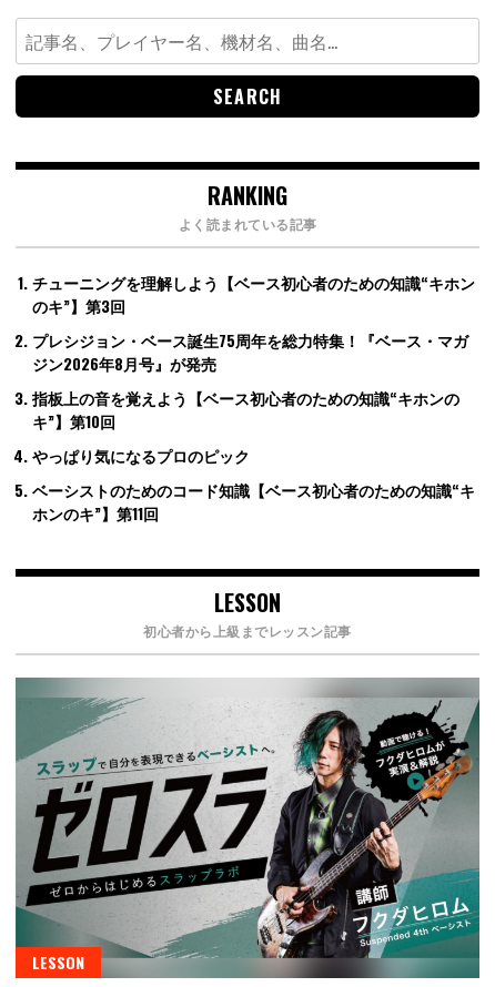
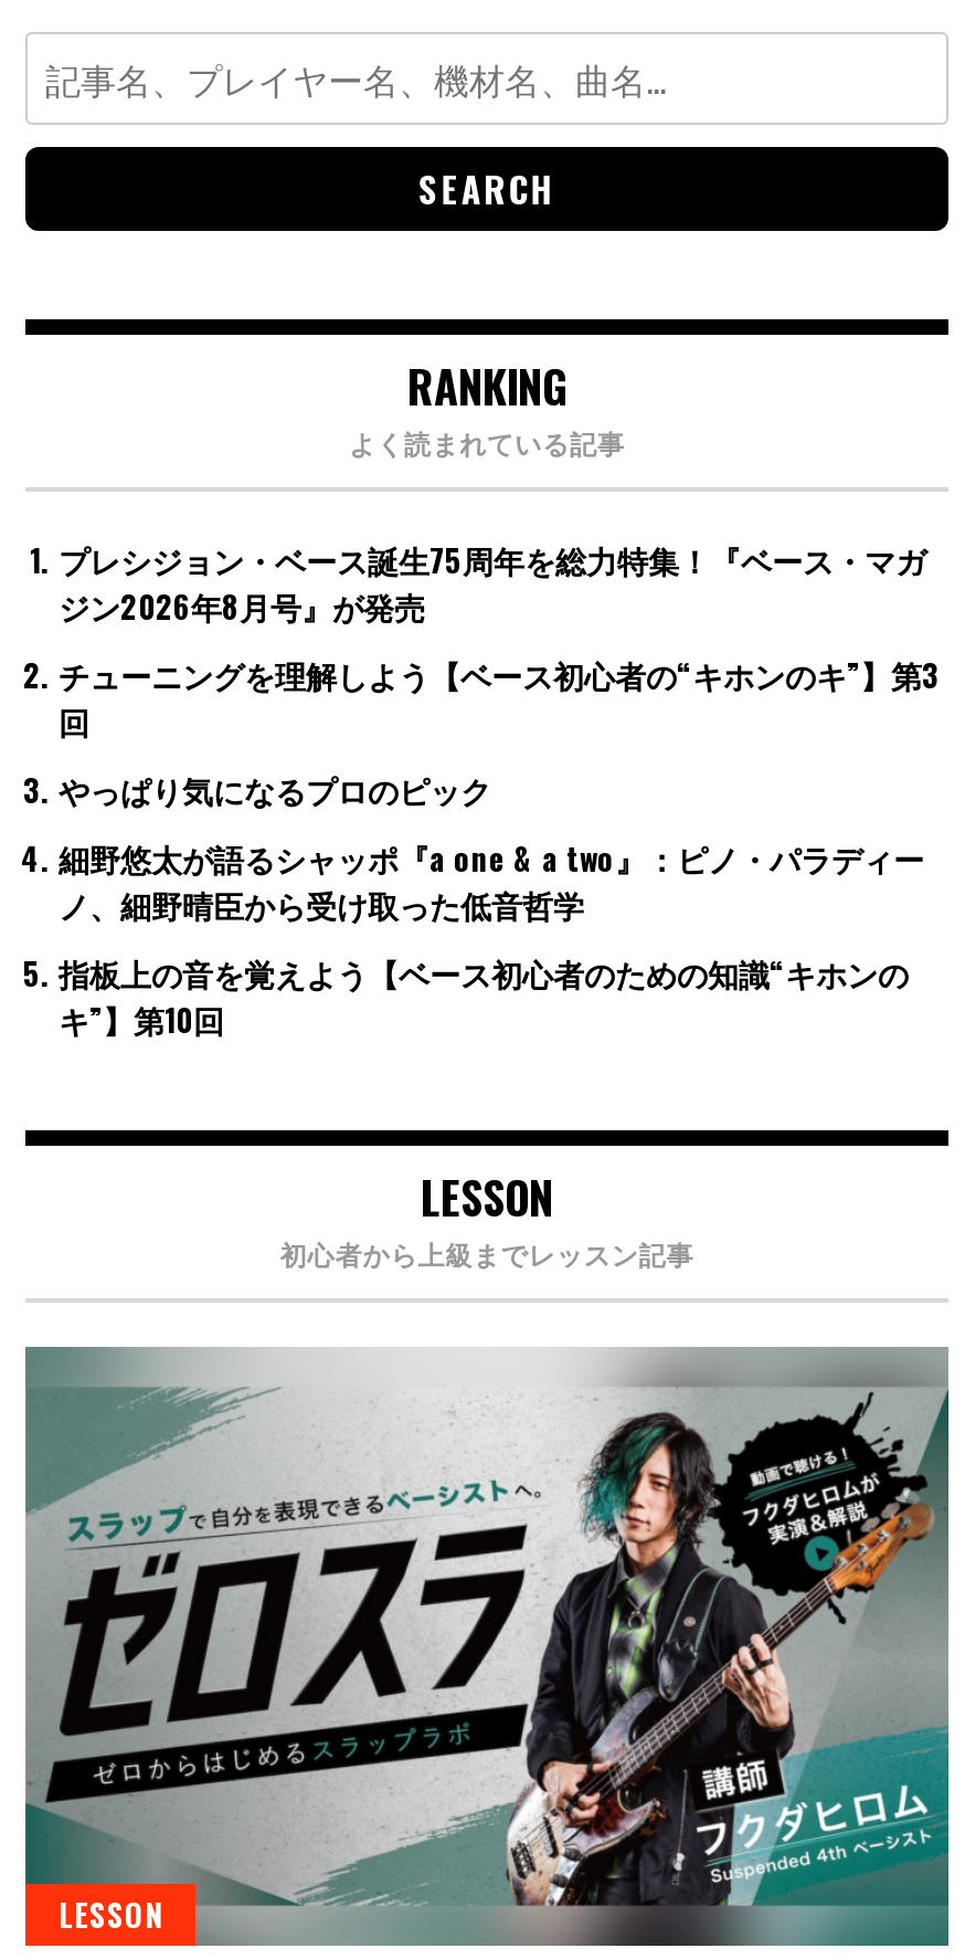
- チューニングを理解しよう【ベース初心者のための知識“キホン
- のキ”】第3回

moved up: プレシジョン・ベース誕生75周年を総力特集！『ベース・マガ | ジン2026年8月号』が発売

+ チューニングを理解しよう【ベース初心者の“キホンのキ”】第3
+ 回
+ 細野悠太が語るシャッポ『a one & a two』：ピノ・パラディー
+ ノ、細野晴臣から受け取った低音哲学

moved down: 指板上の音を覚えよう【ベース初心者のための知識“キホンの | キ”】第10回

moved up: やっぱり気になるプロのピック

- ベーシストのためのコード知識【ベース初心者のための知識“キ
- ホンのキ”】第11回
